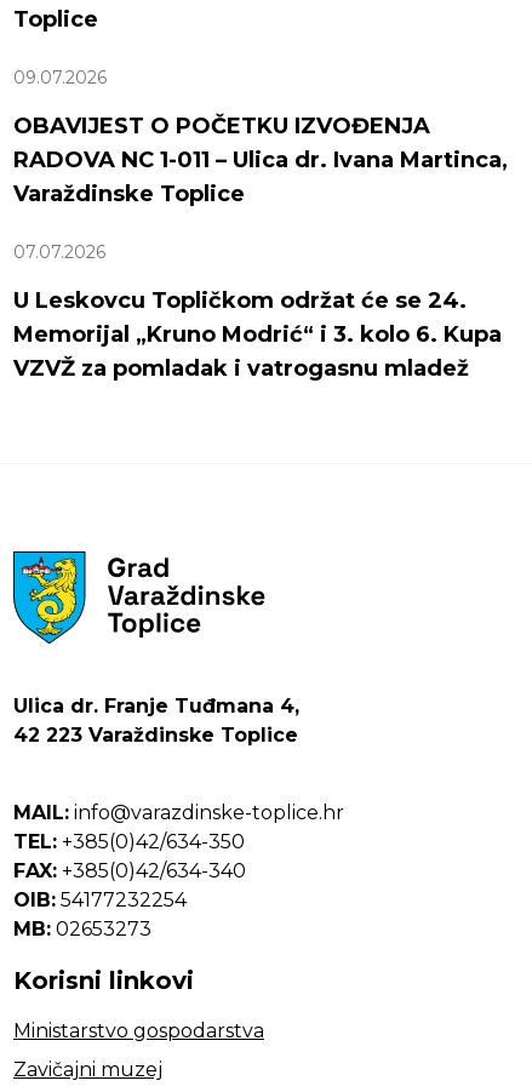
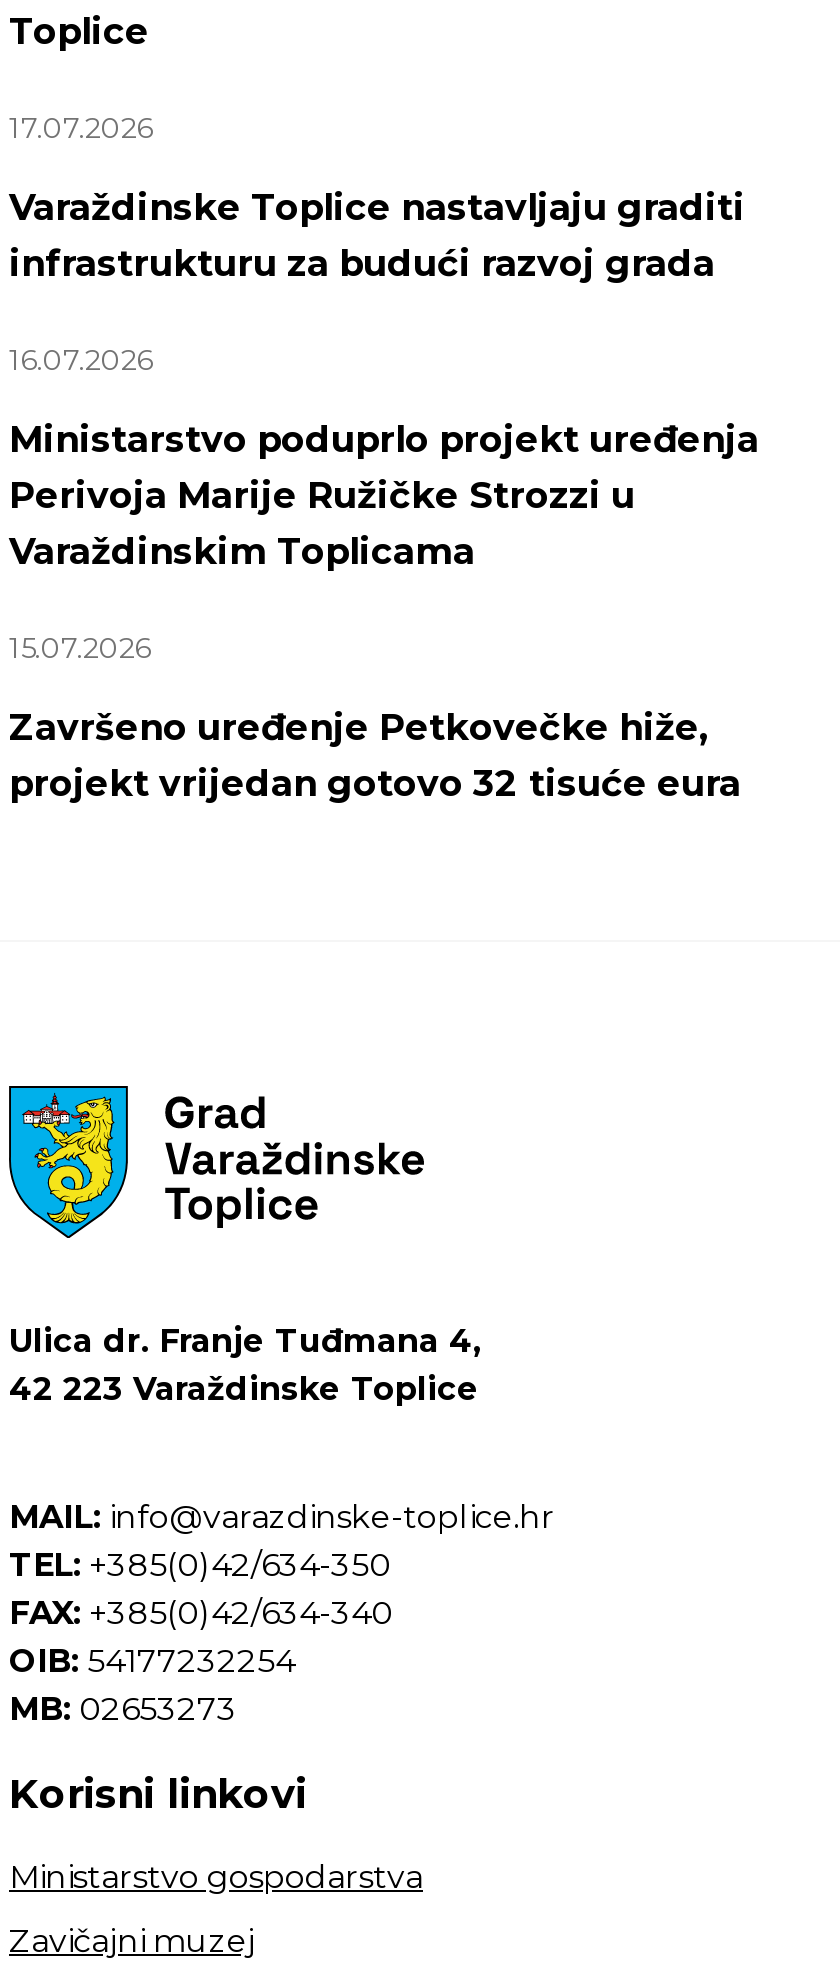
- 09.07.2026
- OBAVIJEST O POČETKU IZVOĐENJA
- RADOVA NC 1-011 – Ulica dr. Ivana Martinca,
- Varaždinske Toplice
- 07.07.2026
- U Leskovcu Topličkom održat će se 24.
- Memorijal „Kruno Modrić“ i 3. kolo 6. Kupa
- VZVŽ za pomladak i vatrogasnu mladež
+ 17.07.2026
+ Varaždinske Toplice nastavljaju graditi
+ infrastrukturu za budući razvoj grada
+ 16.07.2026
+ Ministarstvo poduprlo projekt uređenja
+ Perivoja Marije Ružičke Strozzi u
+ Varaždinskim Toplicama
+ 15.07.2026
+ Završeno uređenje Petkovečke hiže,
+ projekt vrijedan gotovo 32 tisuće eura
